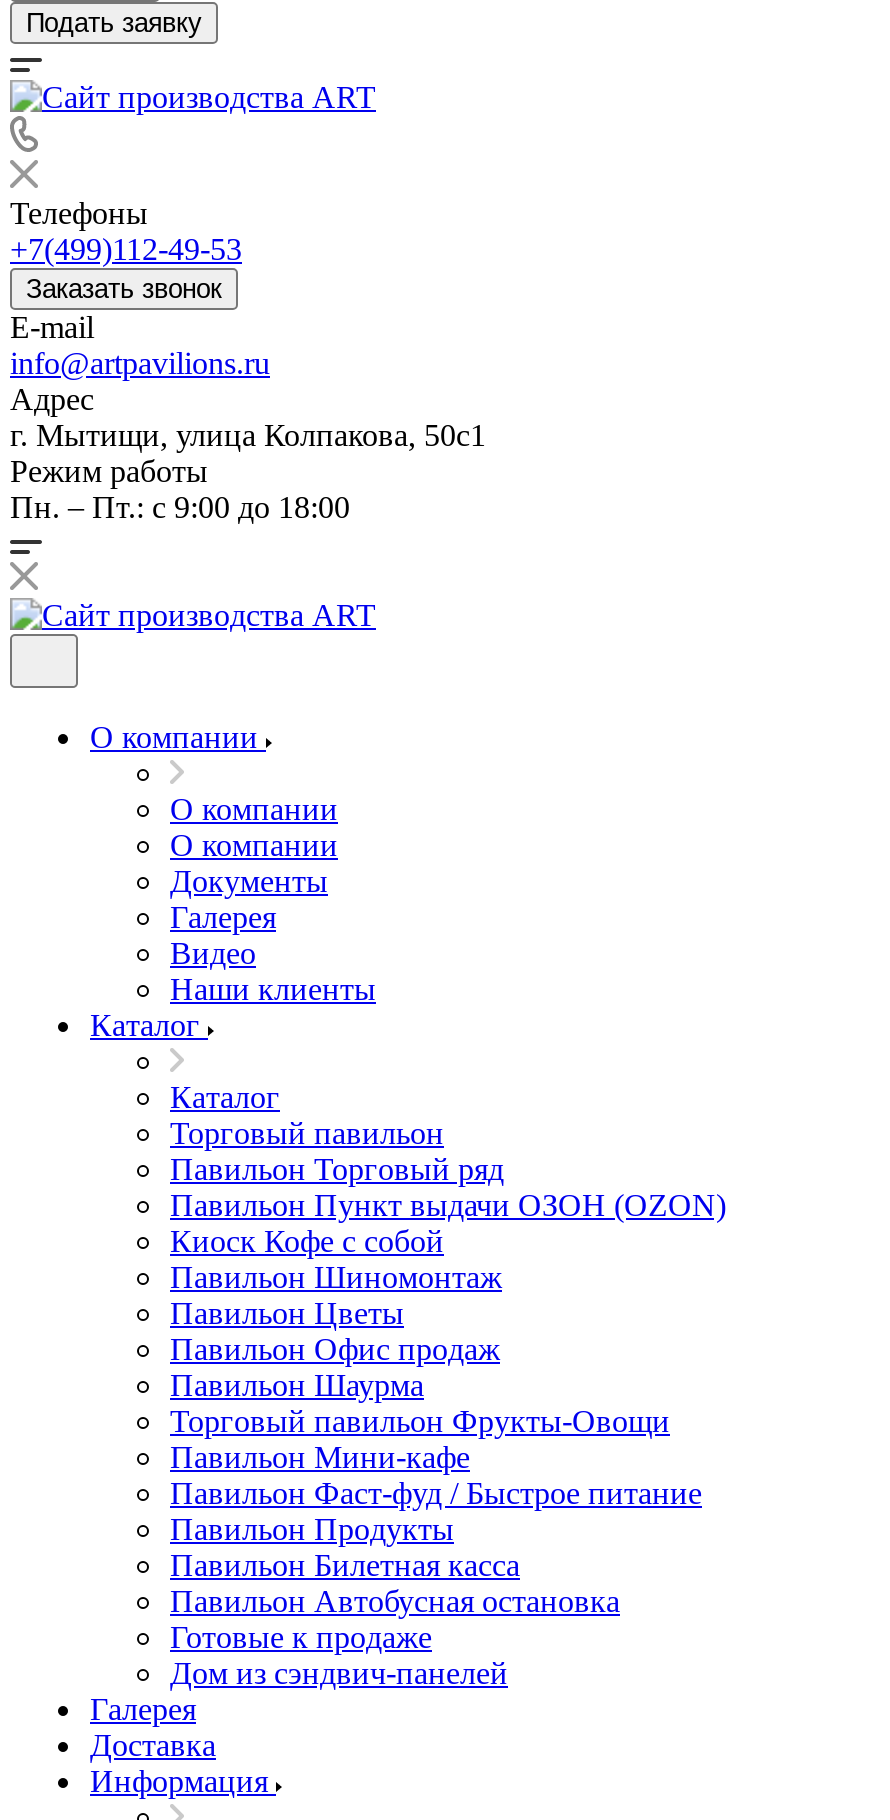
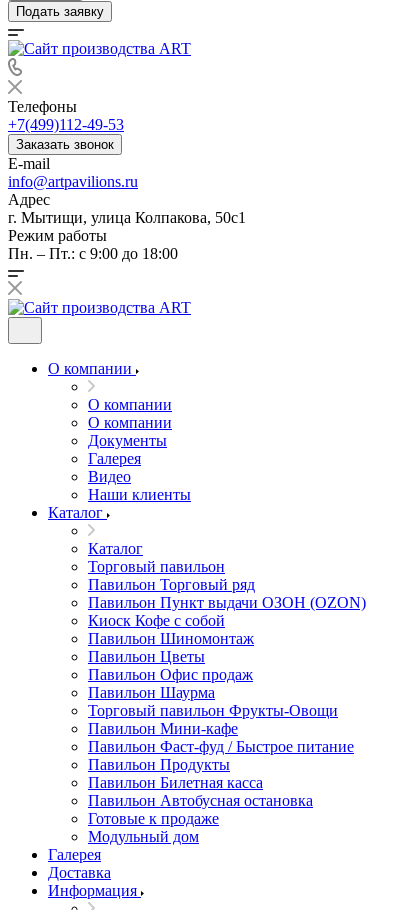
- Дом из сэндвич-панелей
+ Модульный дом
